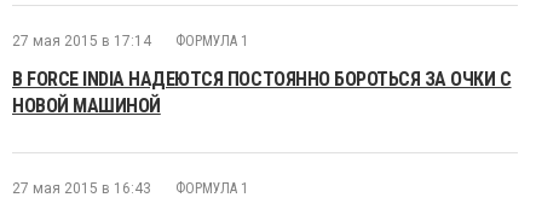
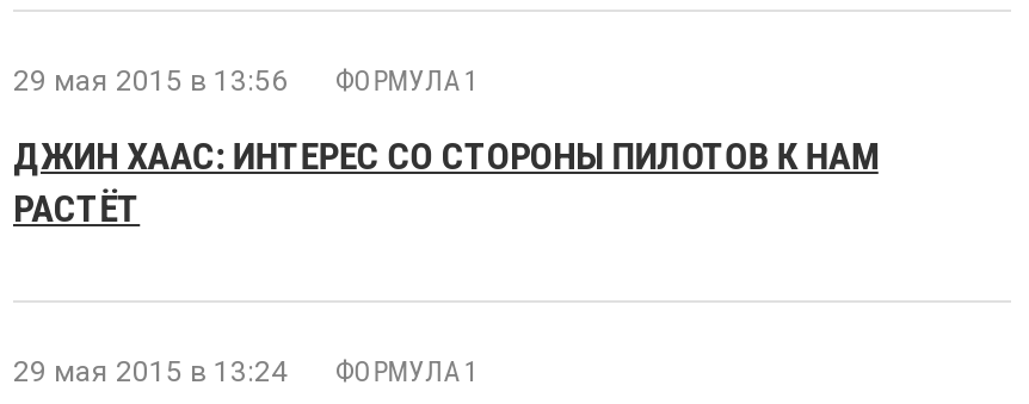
- 27 мая 2015 в 17:14 ФОРМУЛА 1
+ 29 мая 2015 в 13:56 ФОРМУЛА 1

- В FORCE INDIA НАДЕЮТСЯ ПОСТОЯННО БОРОТЬСЯ ЗА ОЧКИ С
- НОВОЙ МАШИНОЙ
+ ДЖИН ХААС: ИНТЕРЕС СО СТОРОНЫ ПИЛОТОВ К НАМ
+ РАСТЁТ

- 27 мая 2015 в 16:43 ФОРМУЛА 1
+ 29 мая 2015 в 13:24 ФОРМУЛА 1
